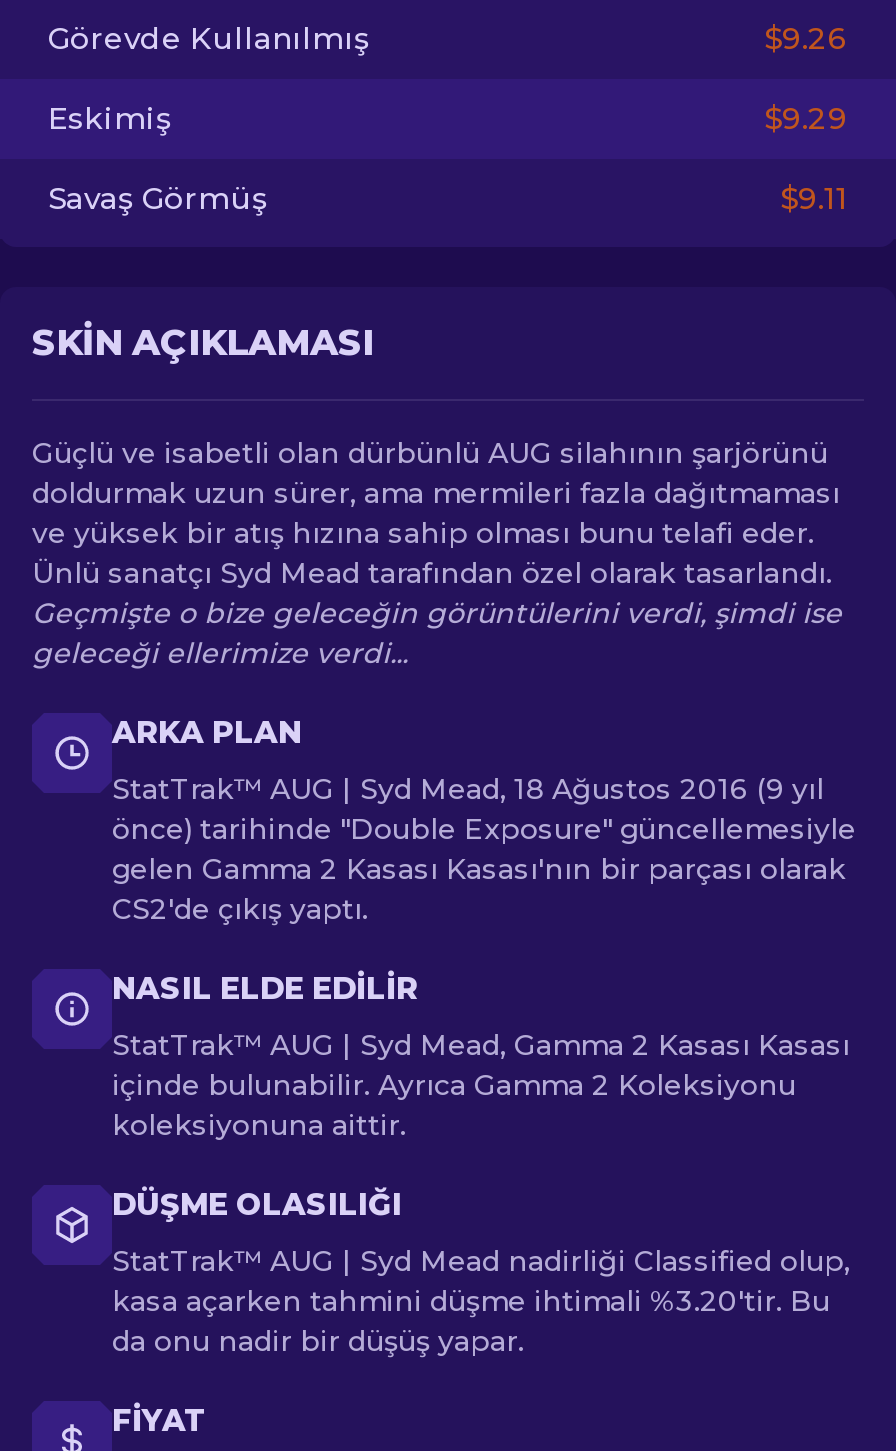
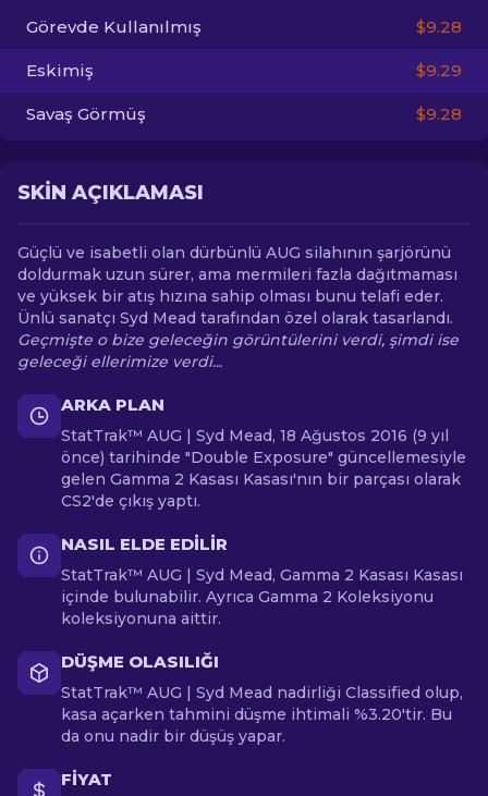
- $9.26
+ $9.28

- $9.11
+ $9.28
